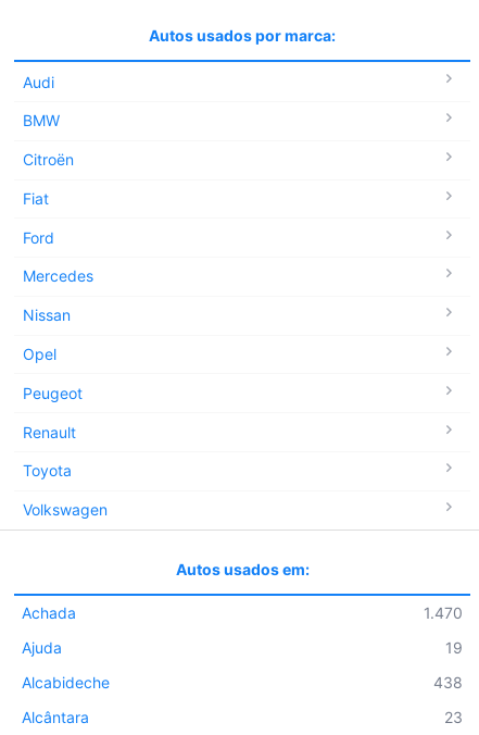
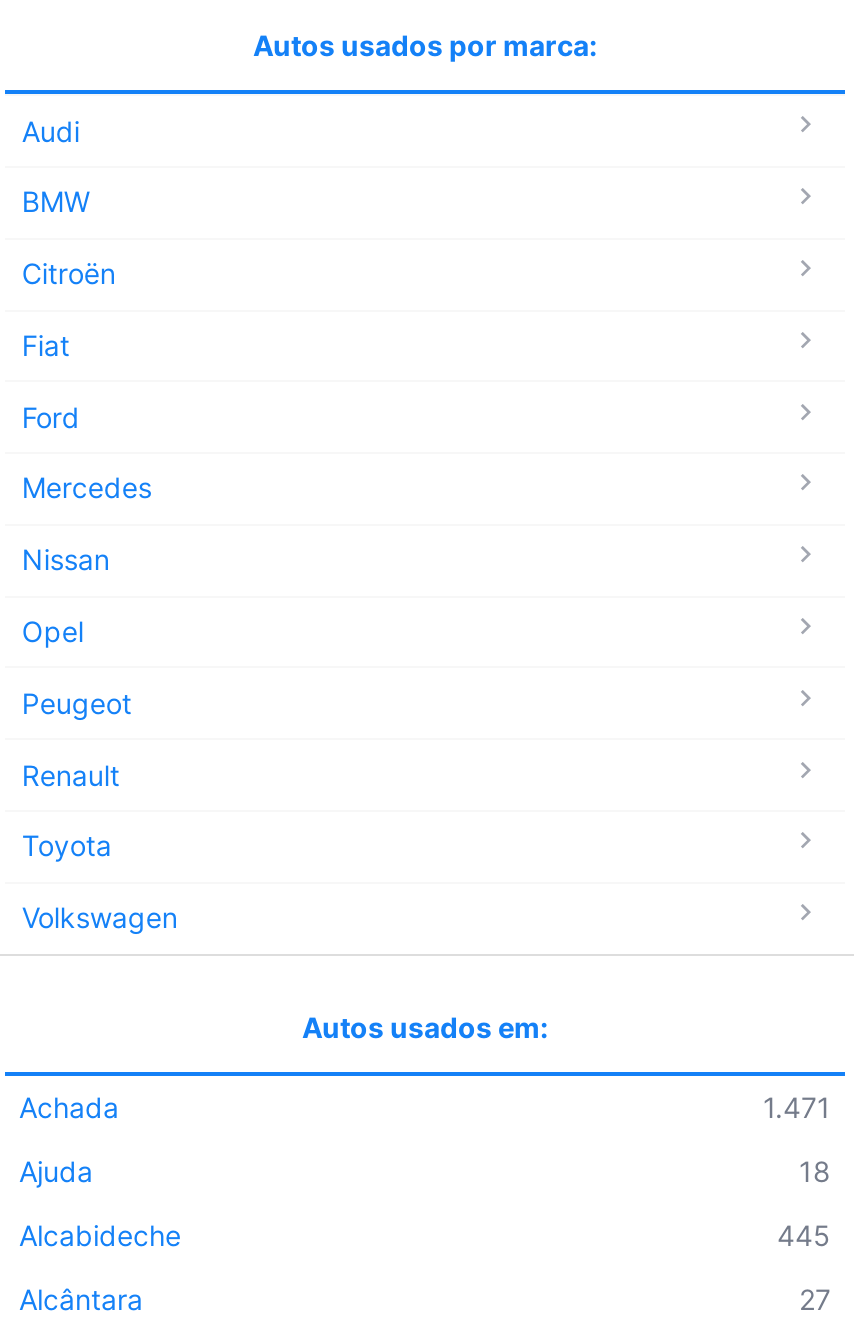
- 1.470
+ 1.471

- 19
+ 18

- 438
+ 445

- 23
+ 27
